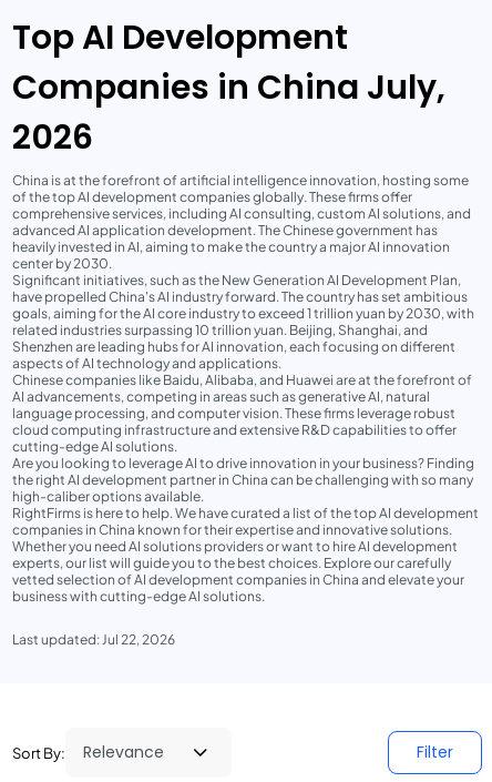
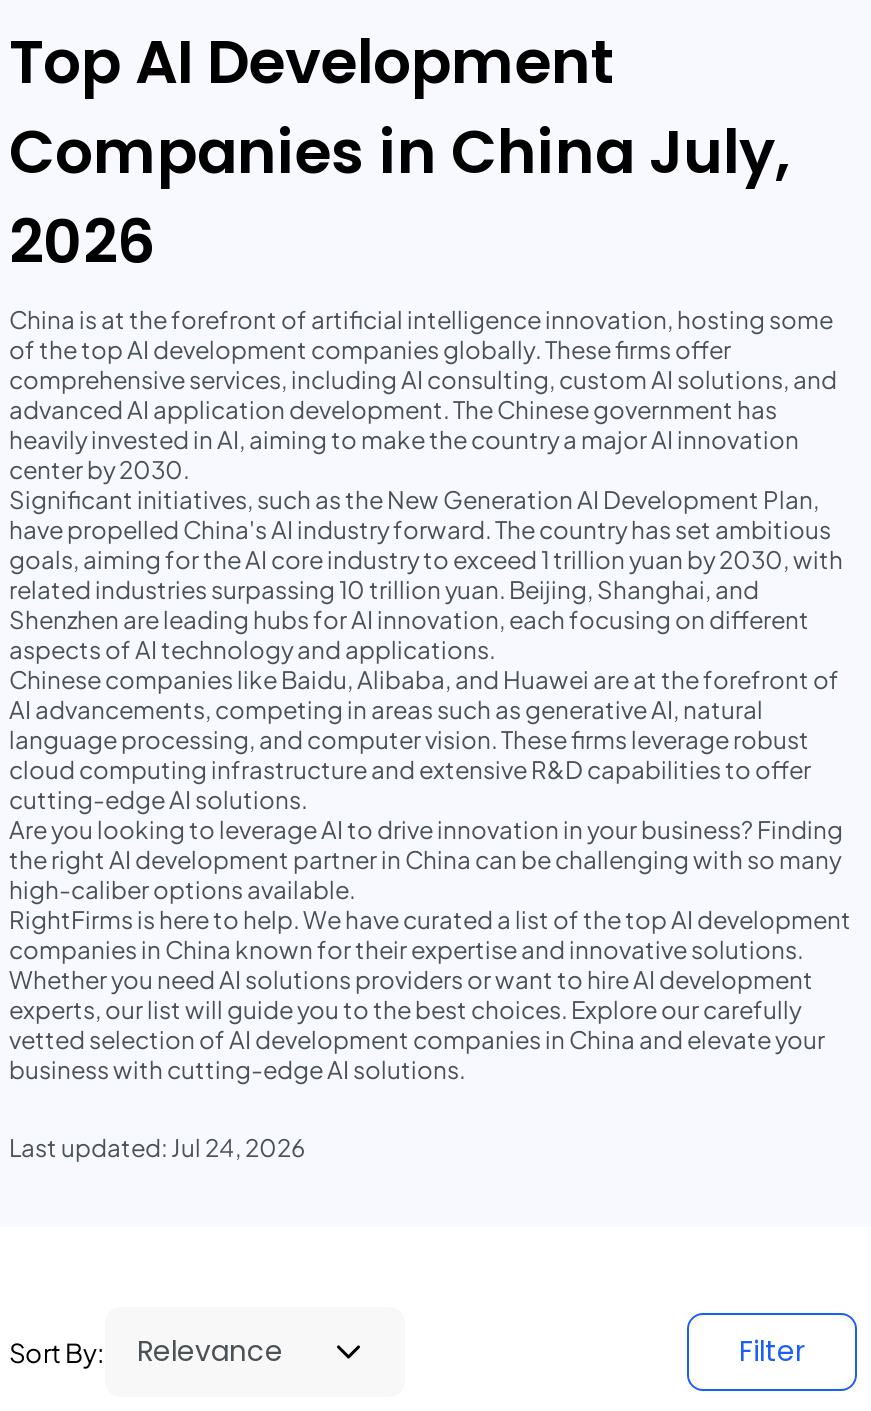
- Last updated: Jul 22, 2026
+ Last updated: Jul 24, 2026
